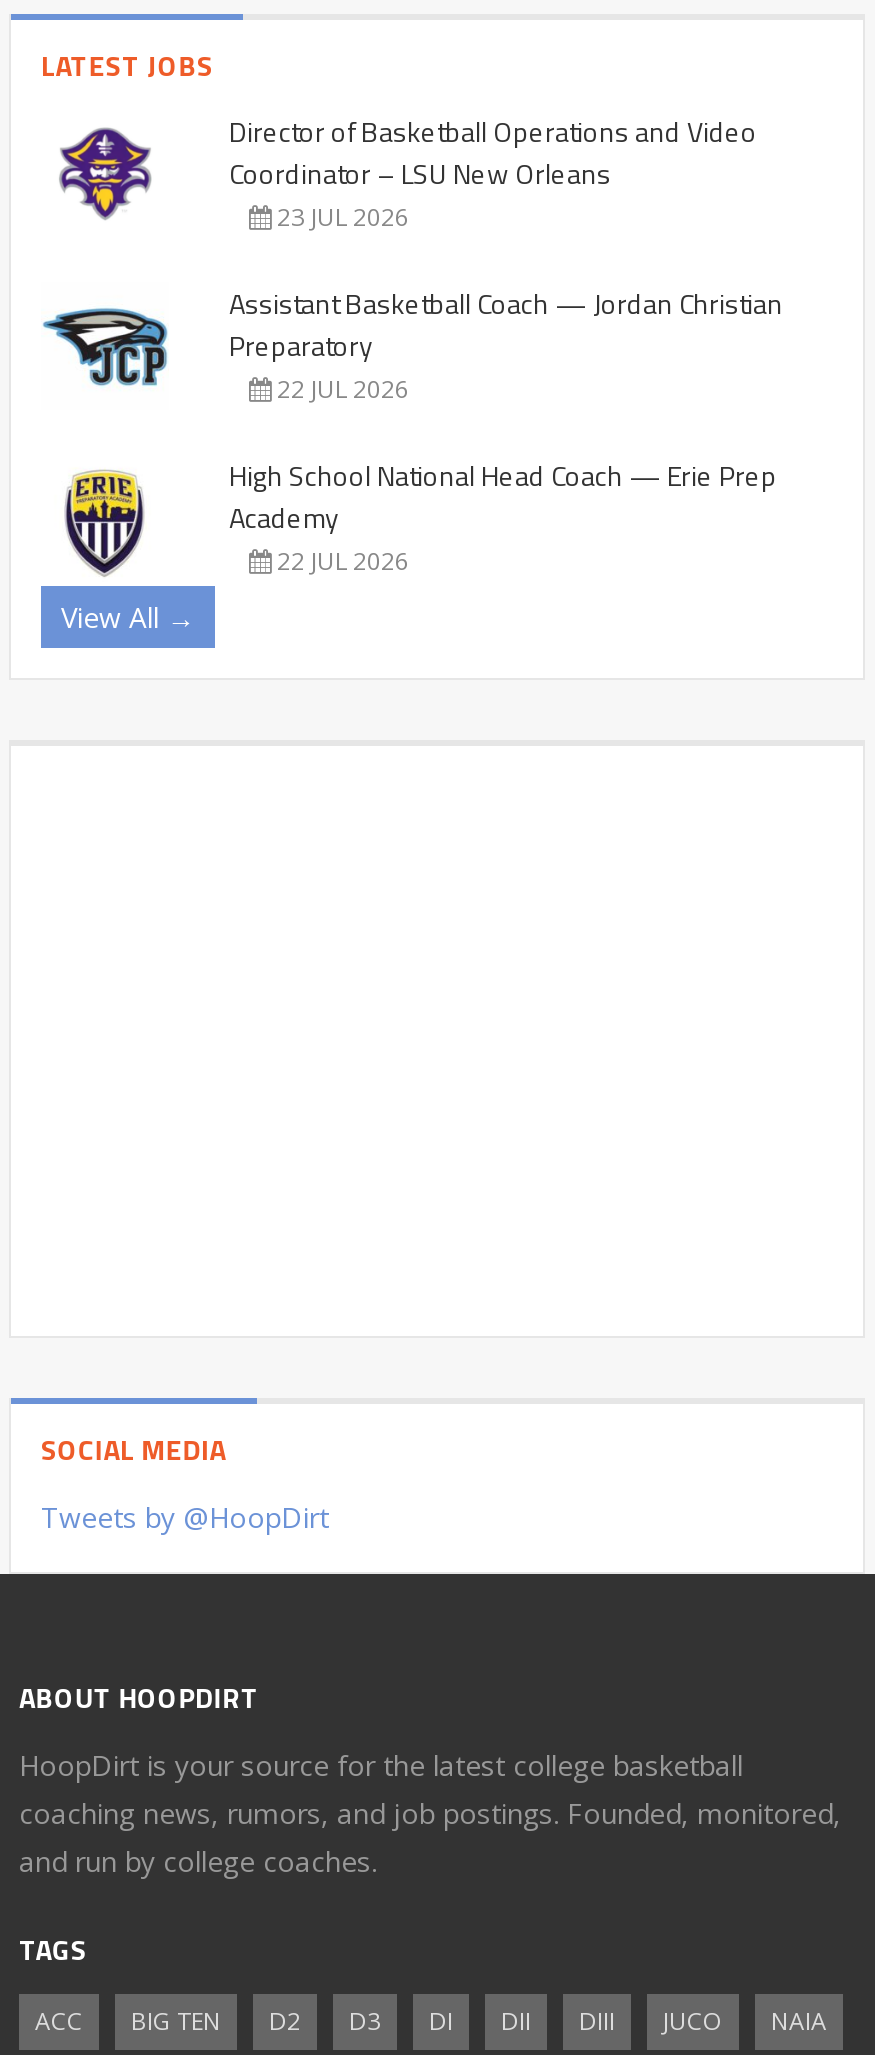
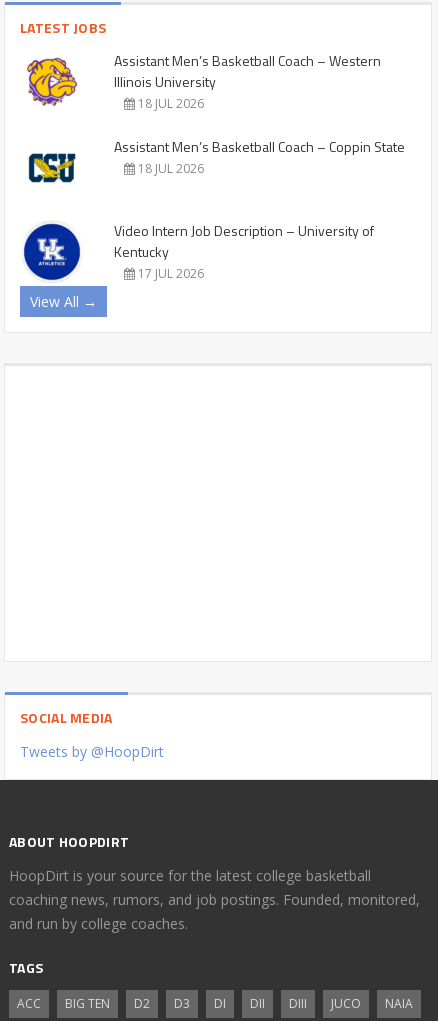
- [image]
- Director of Basketball Operations and Video
- Coordinator – LSU New Orleans
- 23 JUL 2026
+ [image]
+ Assistant Men’s Basketball Coach – Western
+ Illinois University
+ 18 JUL 2026

- [image]
- Assistant Basketball Coach — Jordan Christian
- Preparatory
- 22 JUL 2026
+ [image]
+ Assistant Men’s Basketball Coach – Coppin State
+ 18 JUL 2026

- [image]
- High School National Head Coach — Erie Prep
- Academy
- 22 JUL 2026
+ [image]
+ Video Intern Job Description – University of
+ Kentucky
+ 17 JUL 2026
